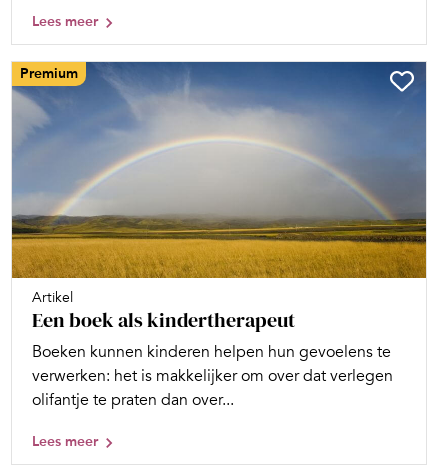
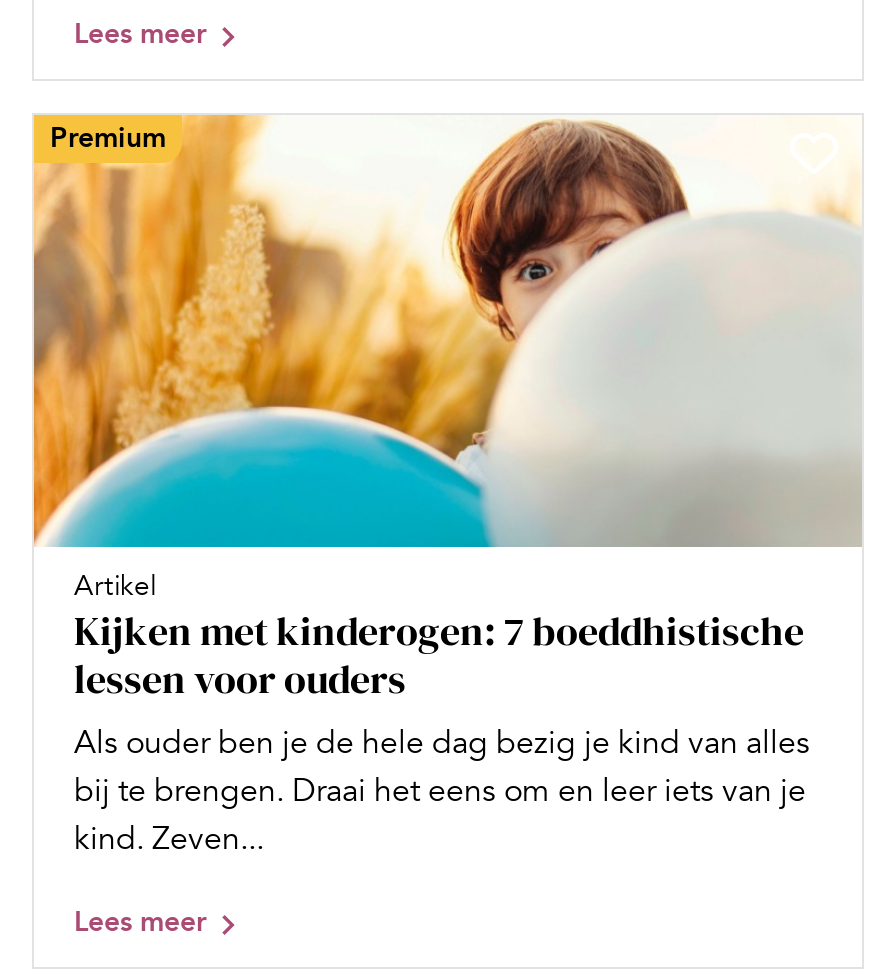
- [image]
- Een boek als kindertherapeut
- Boeken kunnen kinderen helpen hun gevoelens te
- verwerken: het is makkelijker om over dat verlegen
- olifantje te praten dan over...
+ [image]
+ Kijken met kinderogen: 7 boeddhistische
+ lessen voor ouders
+ Als ouder ben je de hele dag bezig je kind van alles
+ bij te brengen. Draai het eens om en leer iets van je
+ kind. Zeven...
